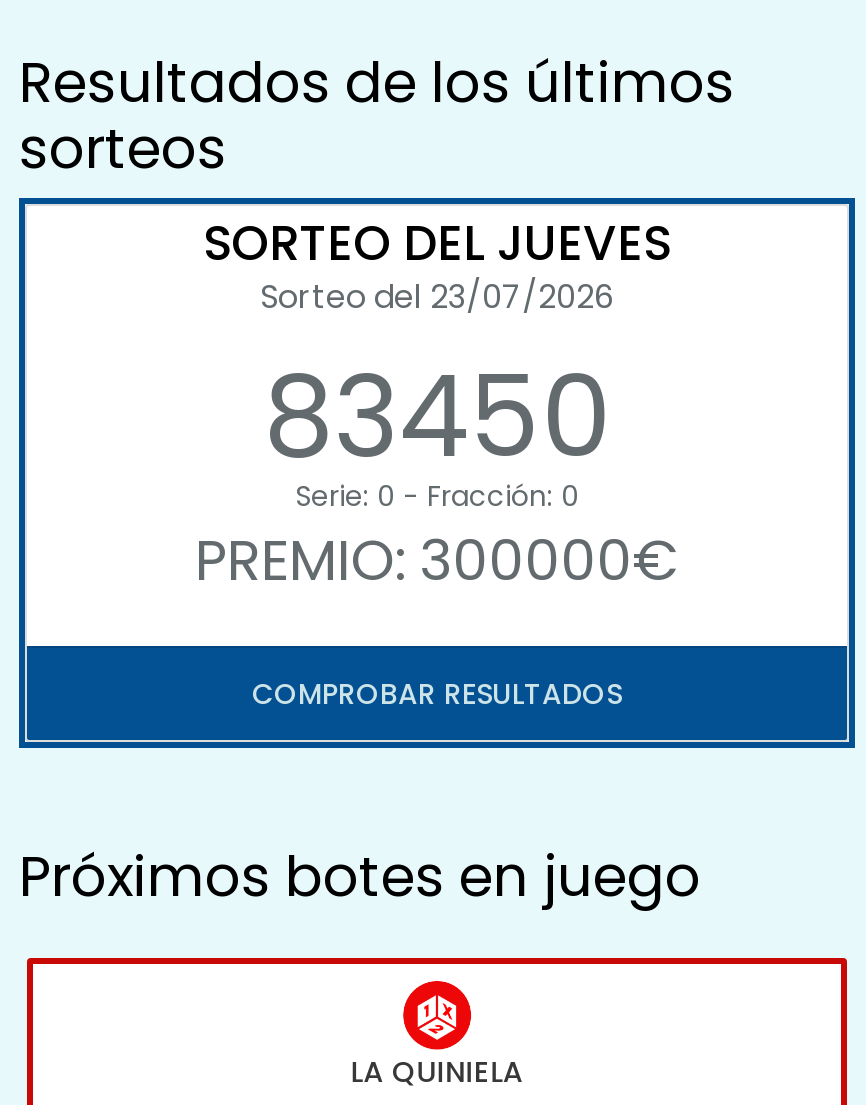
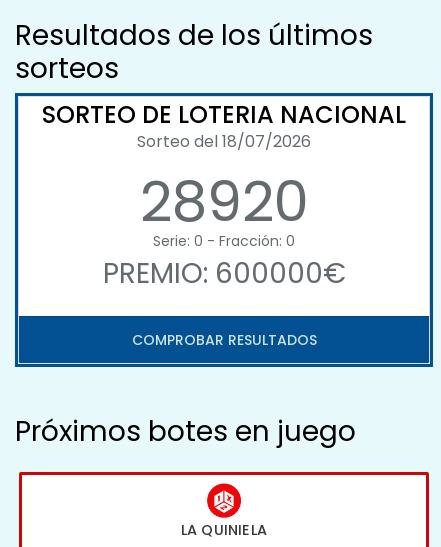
- SORTEO DEL JUEVES
- Sorteo del 23/07/2026
- 83450
+ SORTEO DE LOTERIA NACIONAL
+ Sorteo del 18/07/2026
+ 28920

- PREMIO: 300000€
+ PREMIO: 600000€
